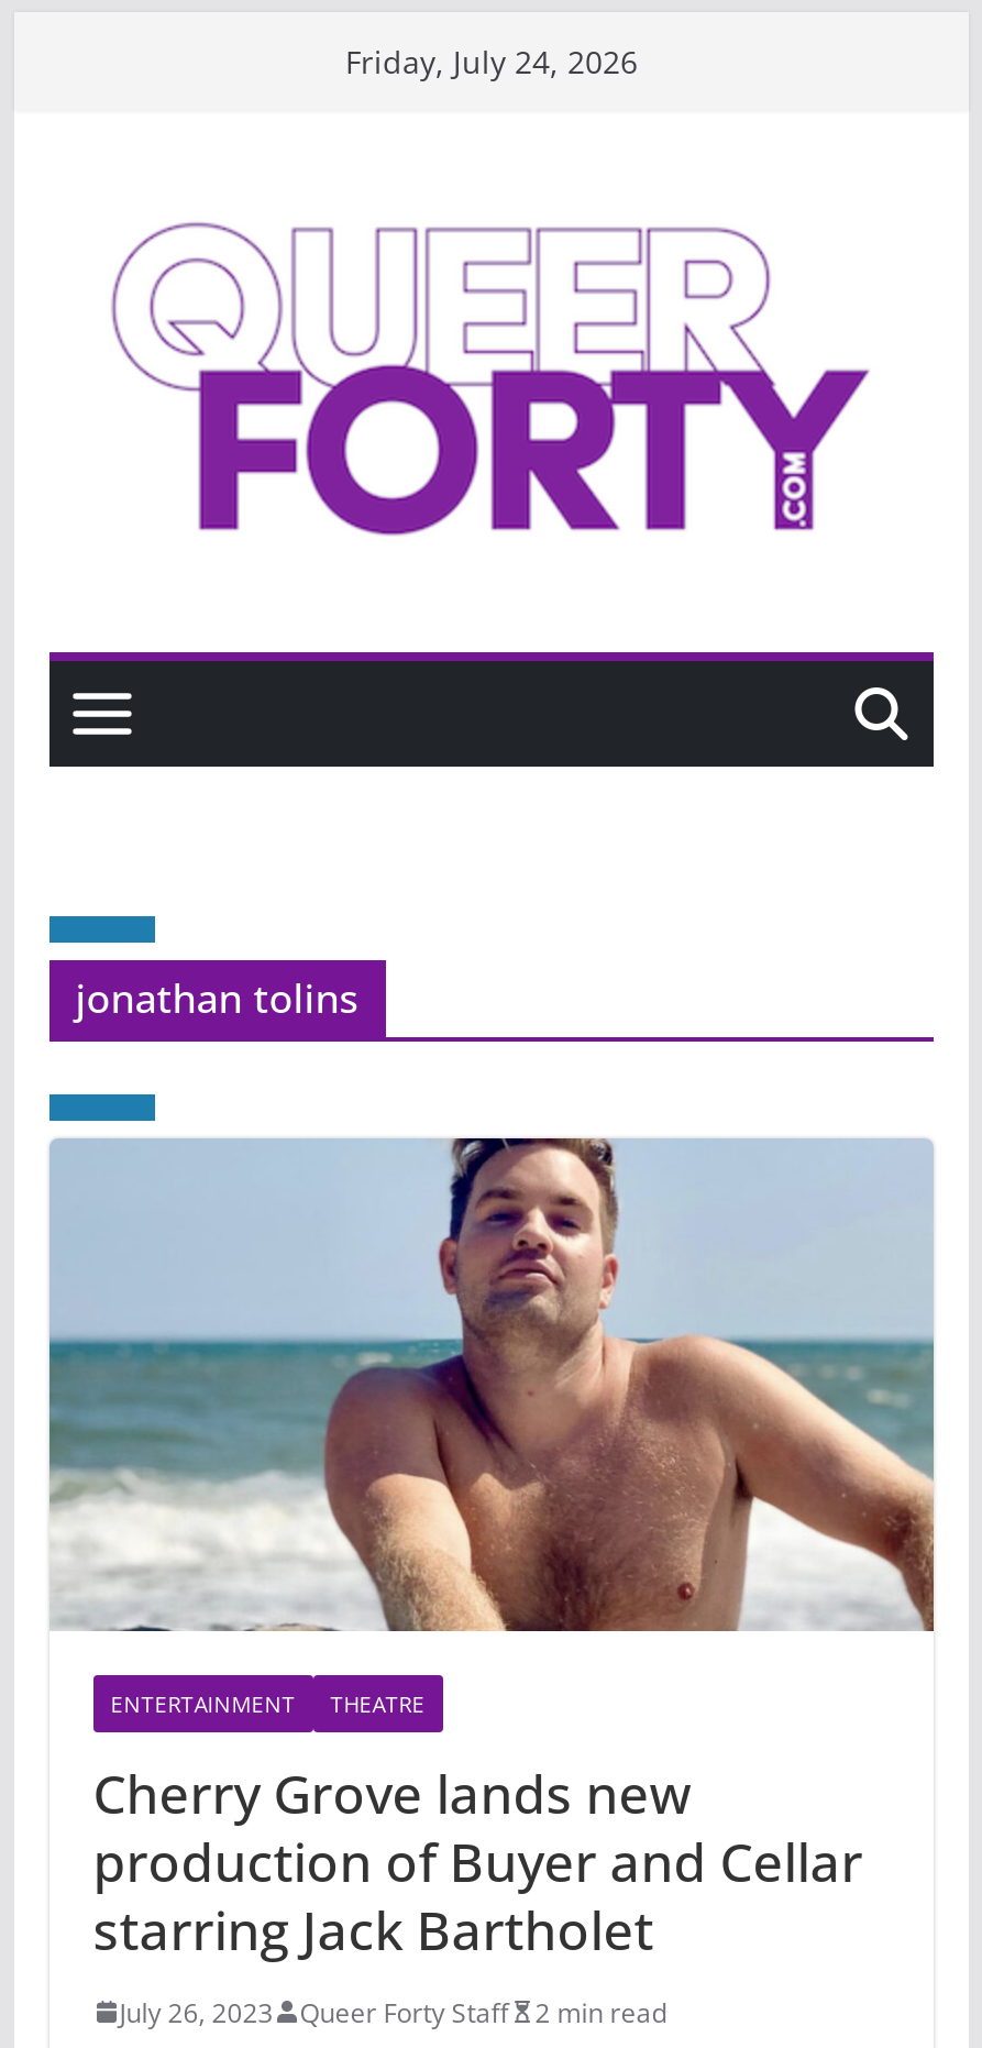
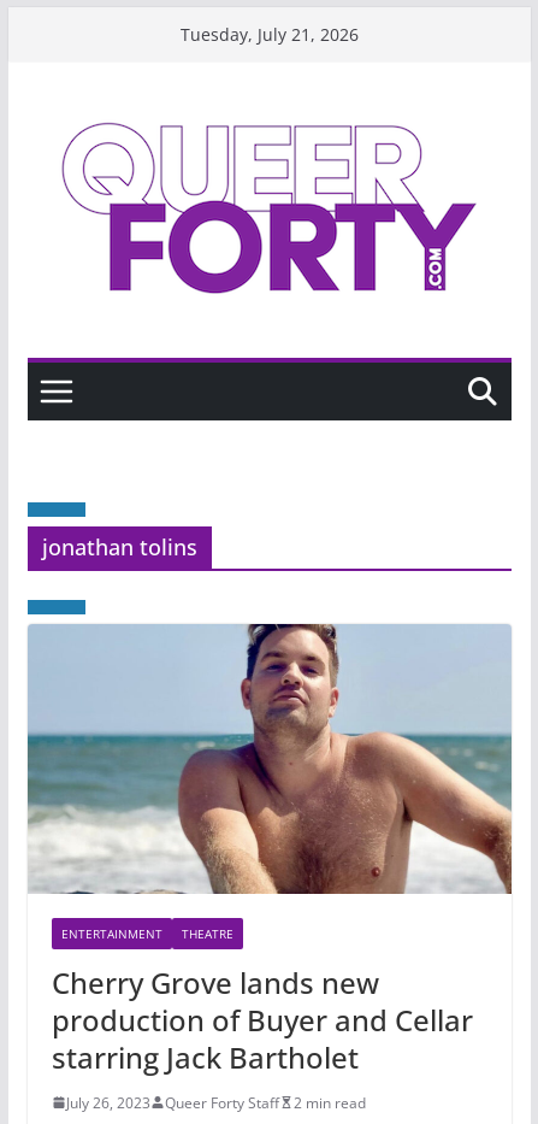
- Friday, July 24, 2026
+ Tuesday, July 21, 2026
